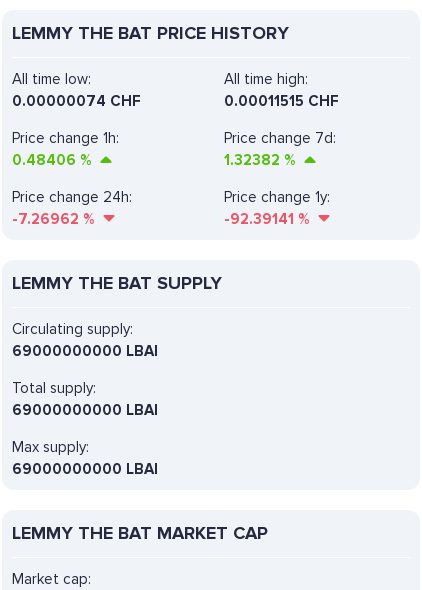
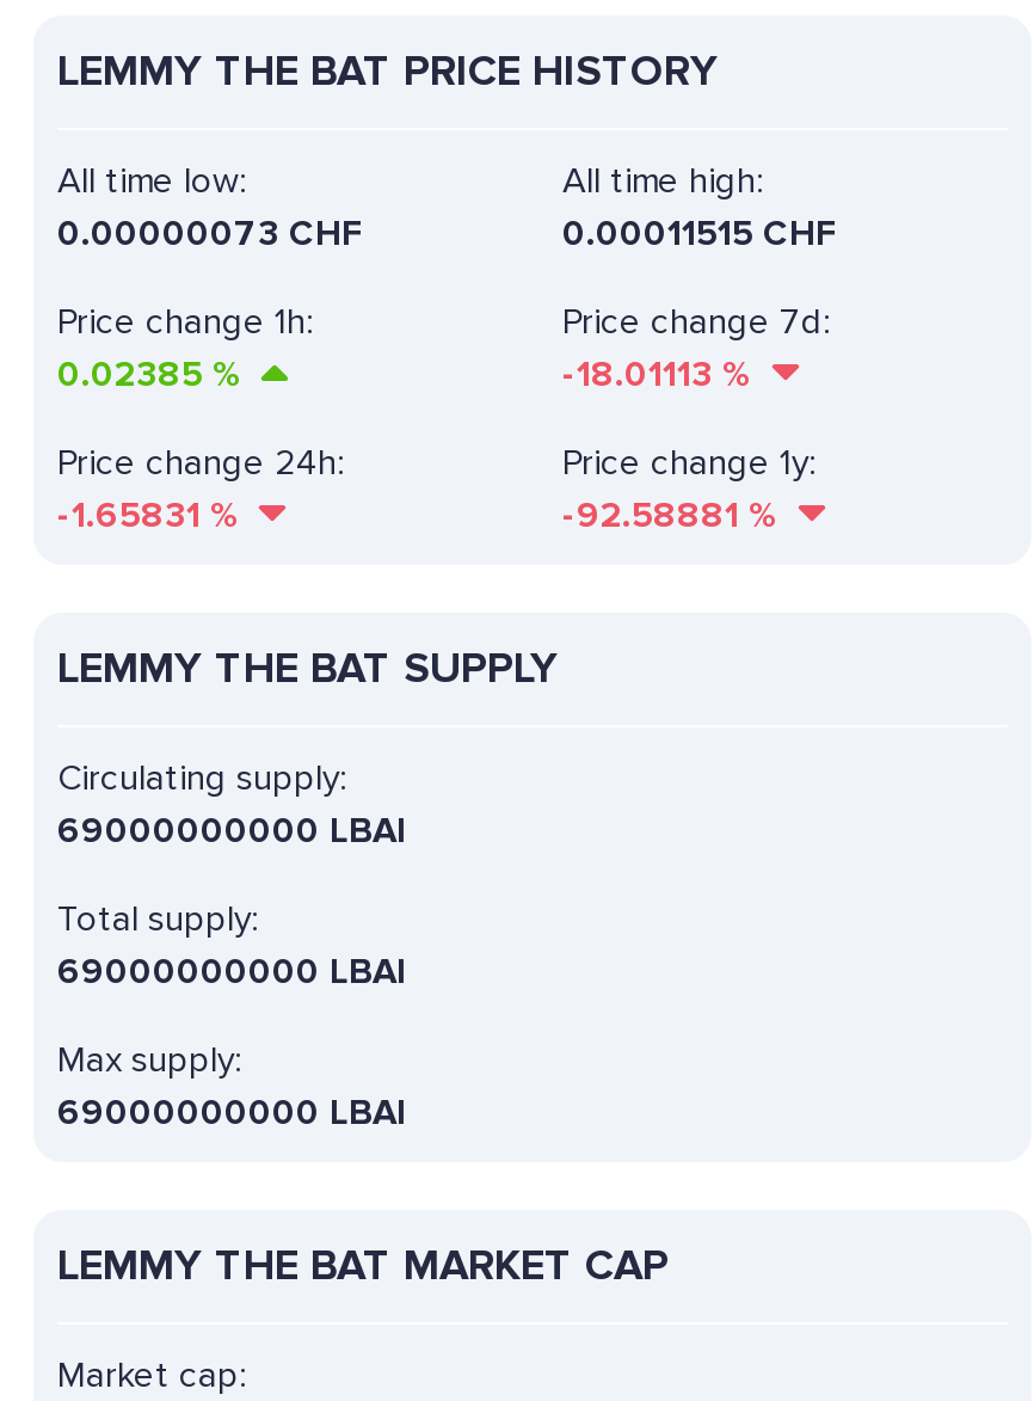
- 0.00000074 CHF
+ 0.00000073 CHF

- 0.48406%
+ 0.02385%

- 1.32382%
+ -18.01113%

- -7.26962%
+ -1.65831%

- -92.39141%
+ -92.58881%
